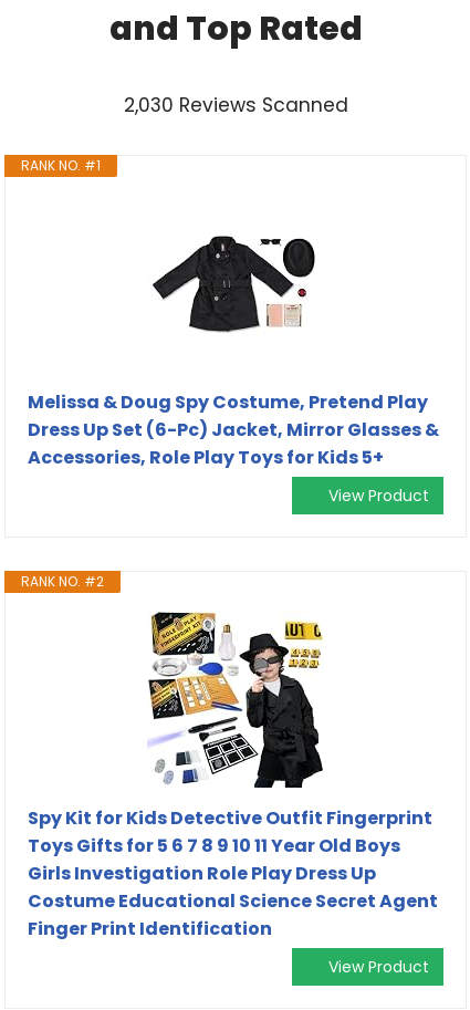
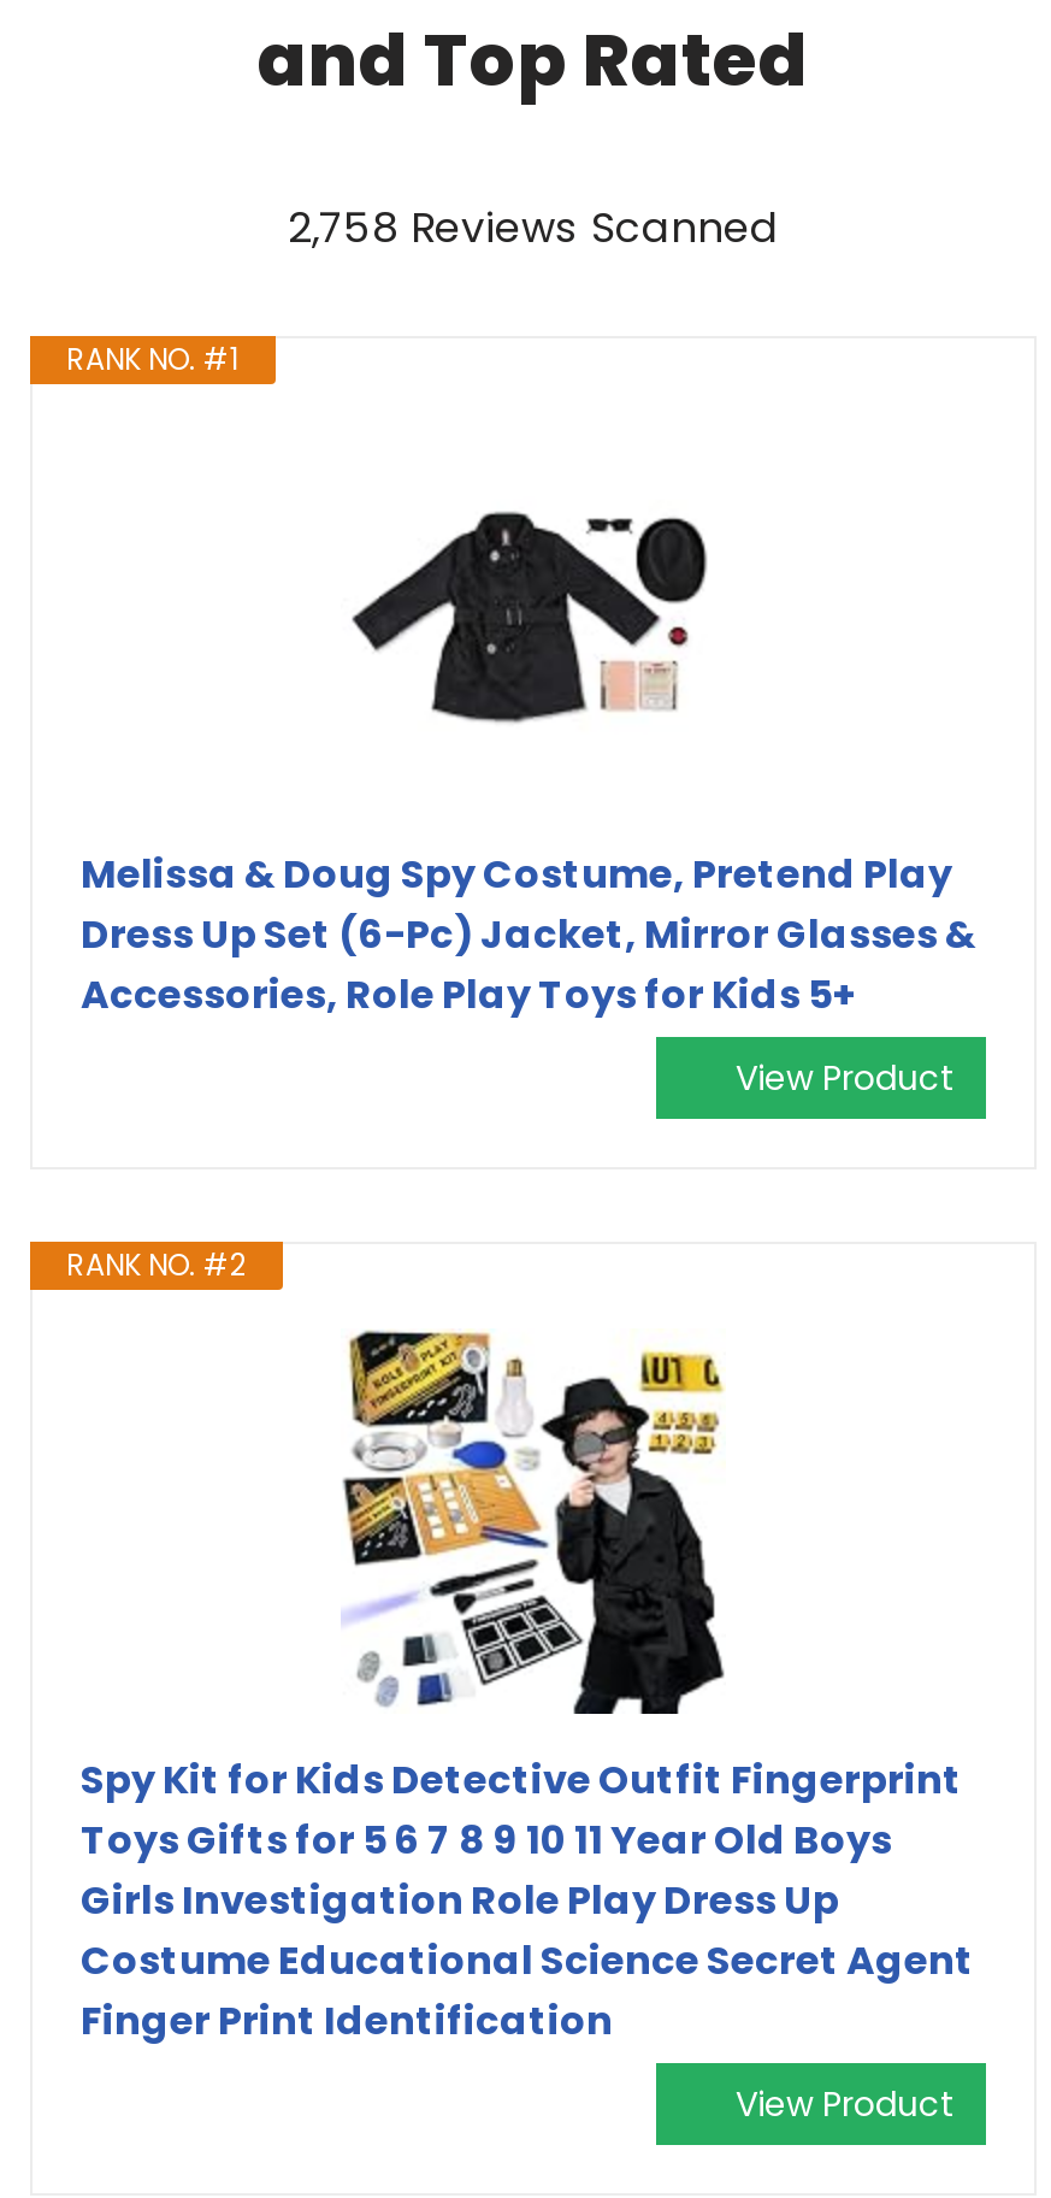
- 2,030 Reviews Scanned
+ 2,758 Reviews Scanned
